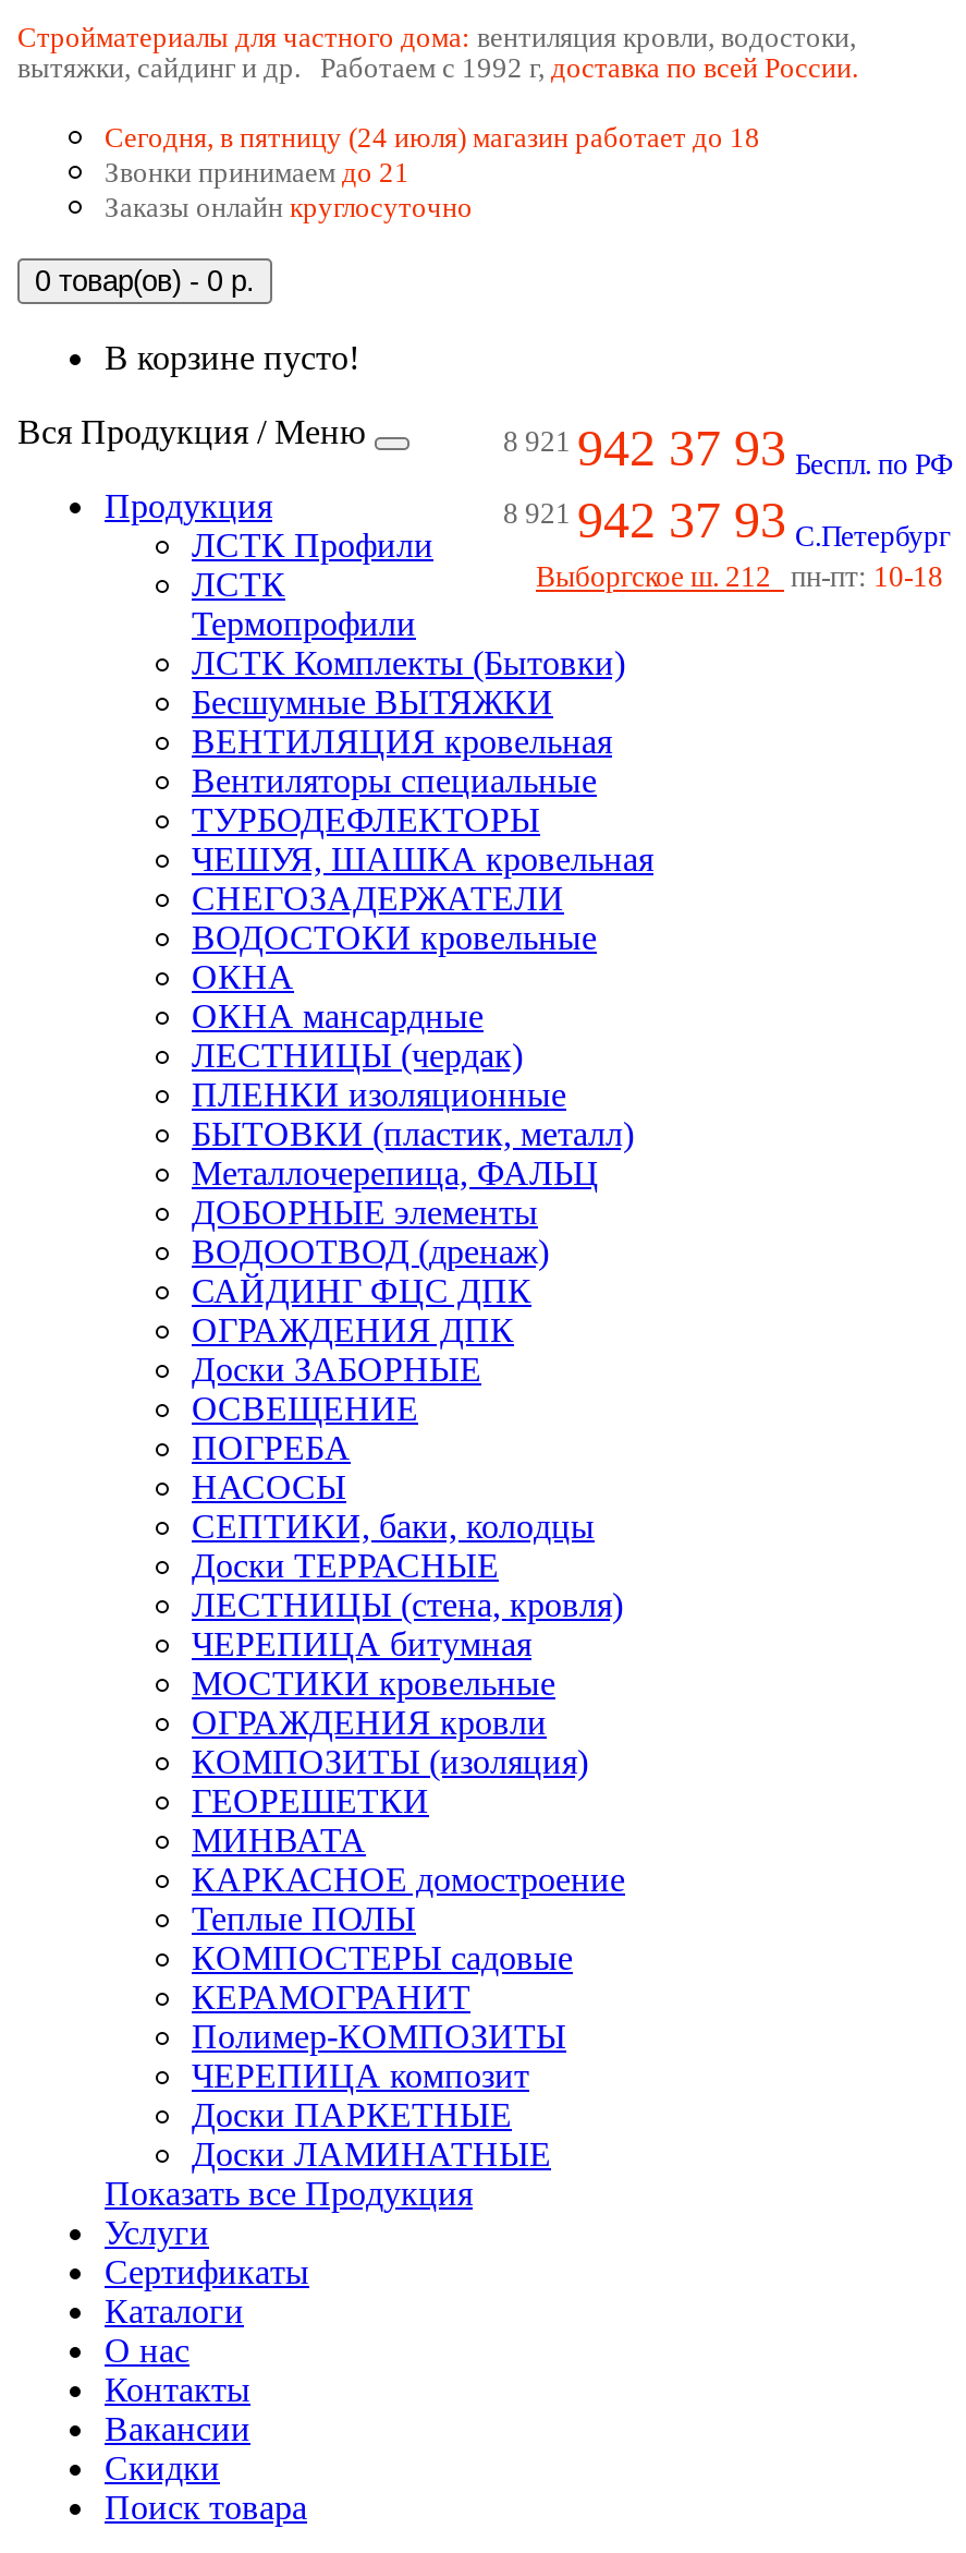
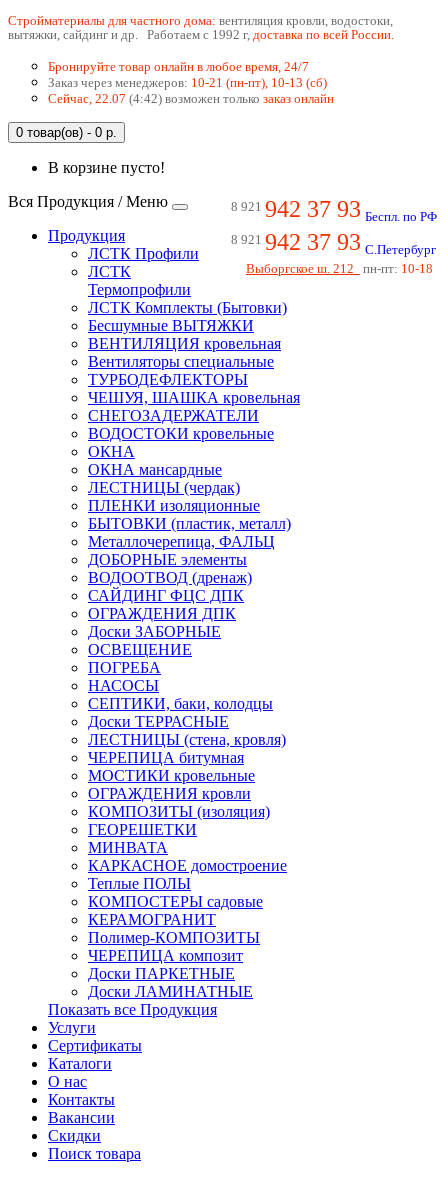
- Сегодня, в пятницу (24 июля) магазин работает до 18
- Звонки принимаем до 21
- Заказы онлайн круглосуточно
+ Бронируйте товар онлайн в любое время, 24/7
+ Заказ через менеджеров: 10-21 (пн-пт), 10-13 (сб)
+ Сейчас, 22.07 (4:42) возможен только заказ онлайн
